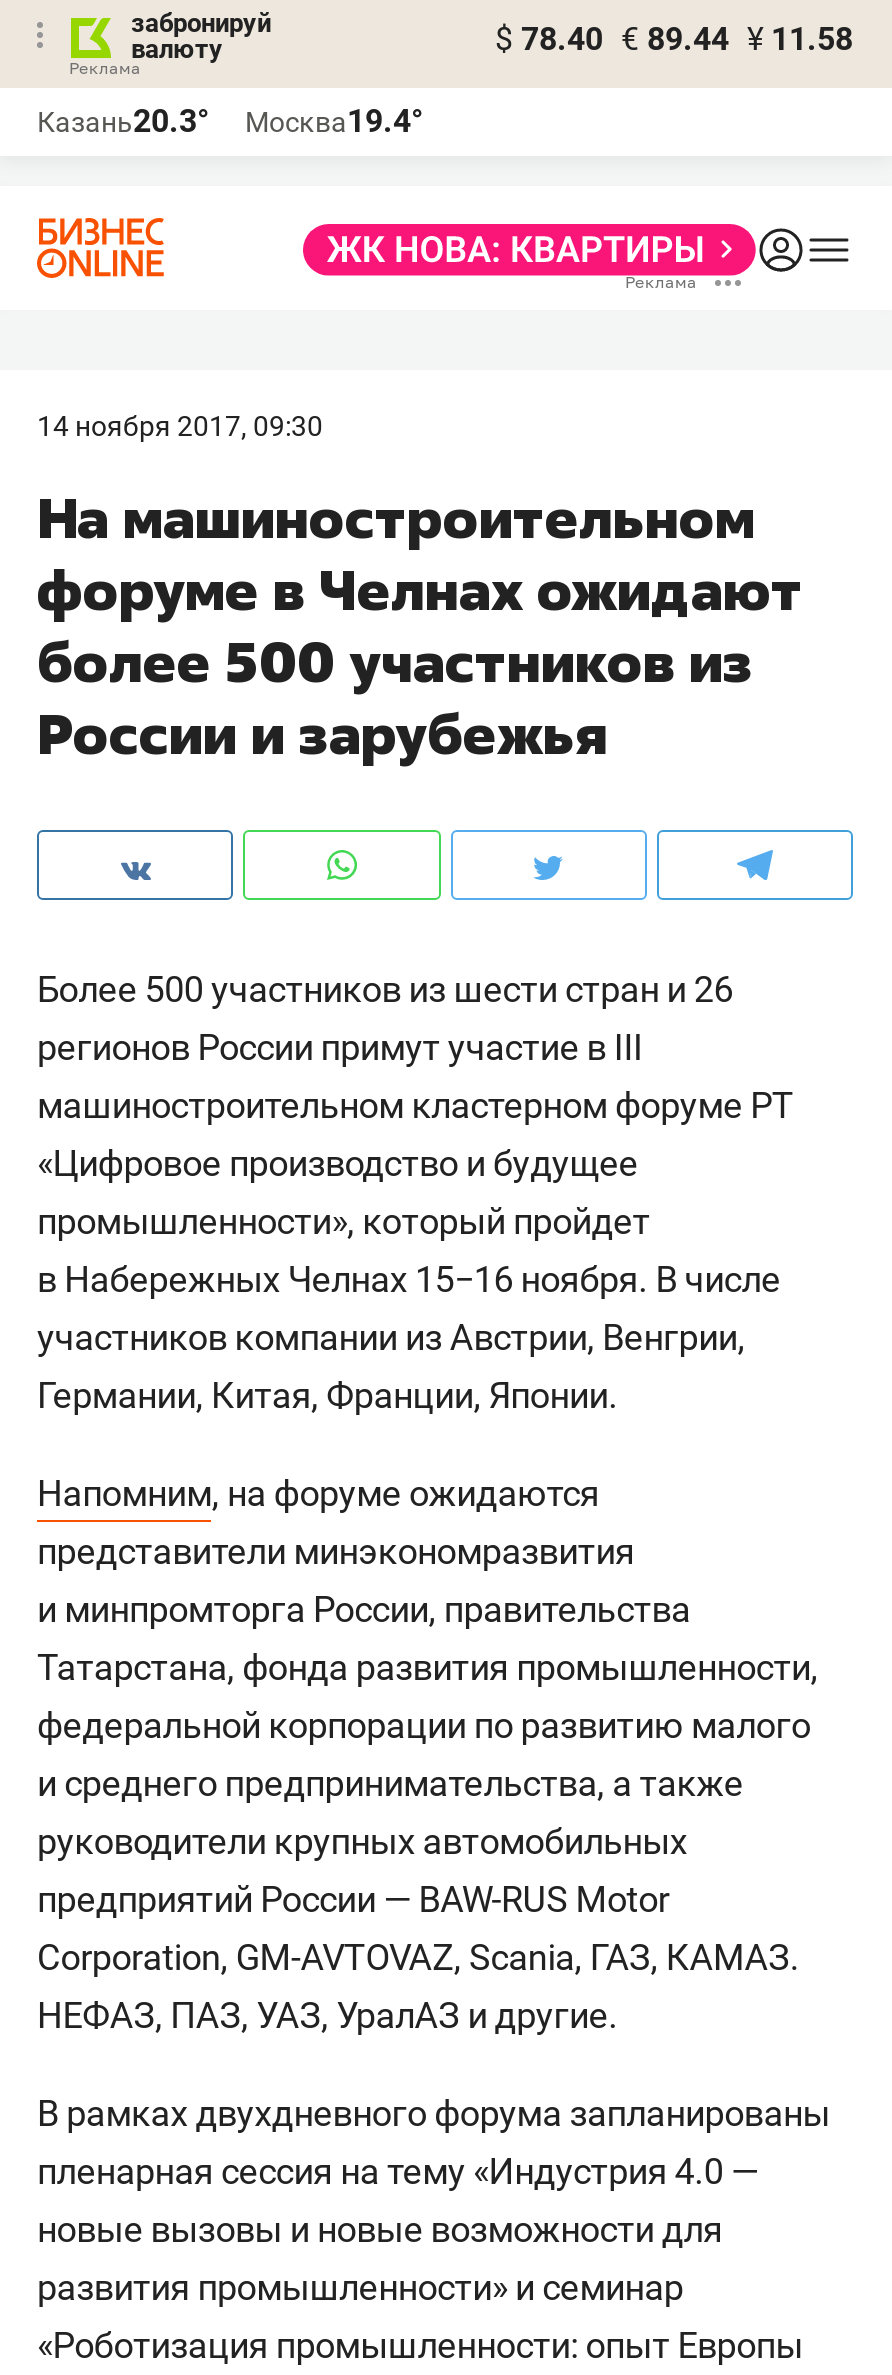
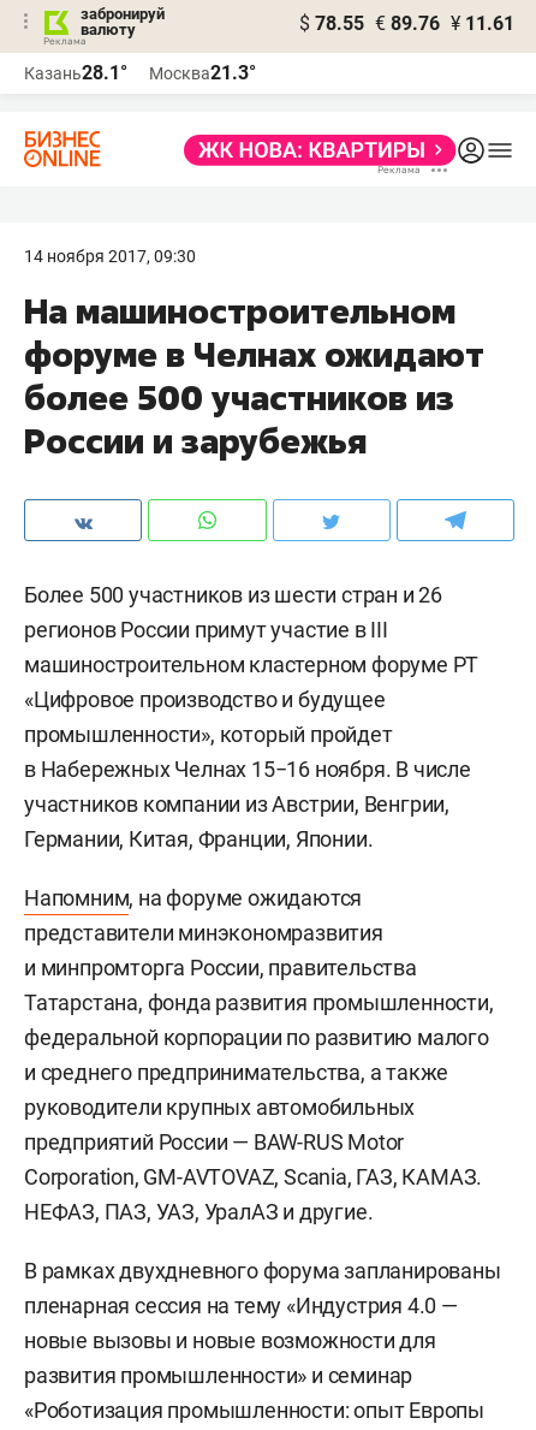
- $ 78.40 € 89.44 ¥ 11.58
+ $ 78.55 € 89.76 ¥ 11.61

- Казань20.3°
+ Казань28.1°

- Москва19.4°
+ Москва21.3°
